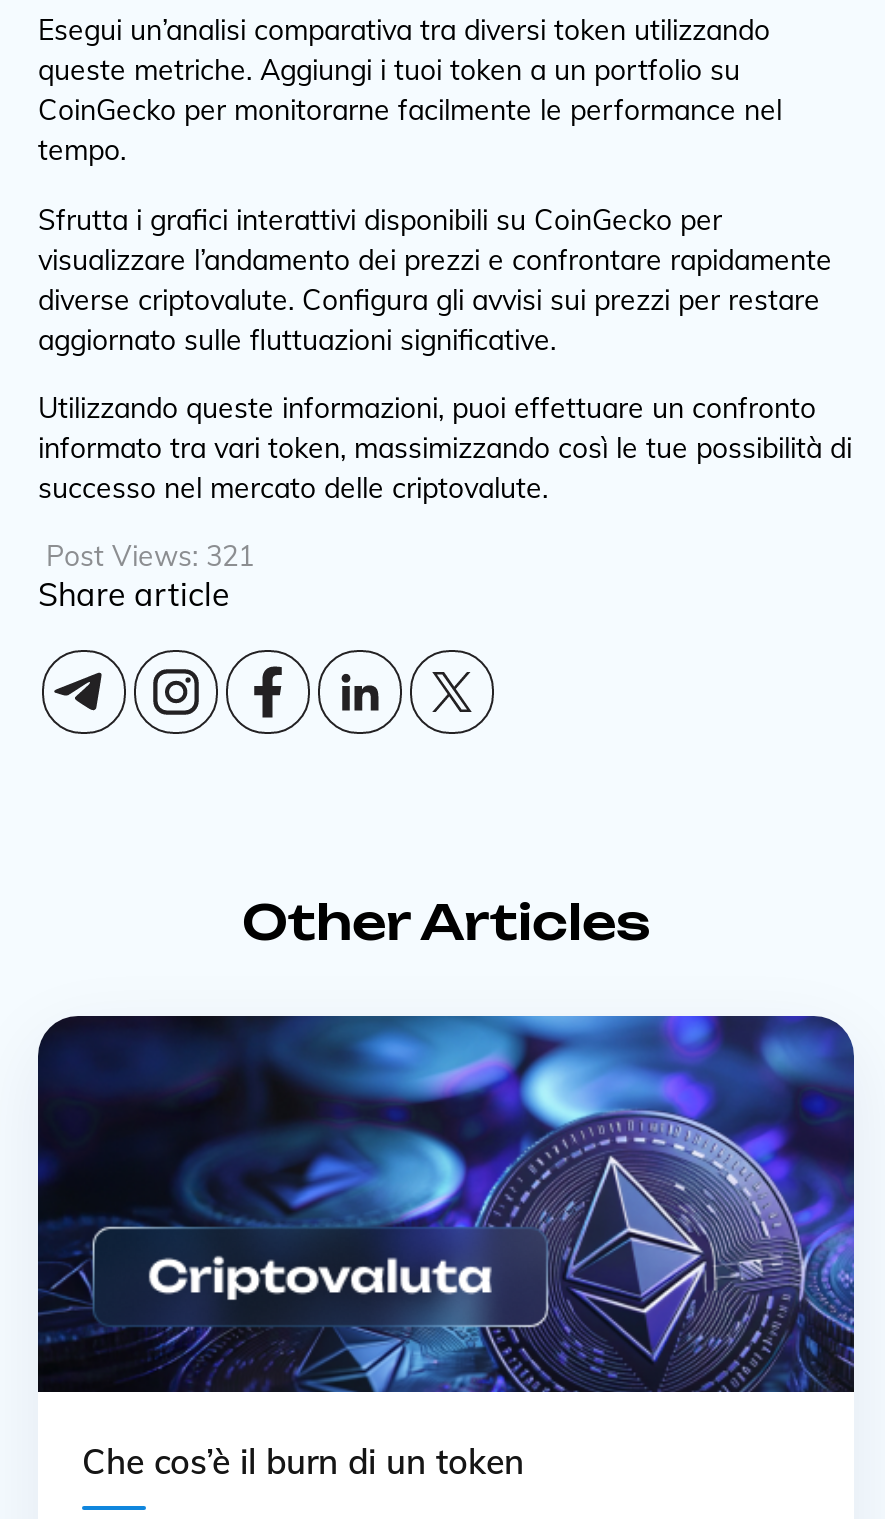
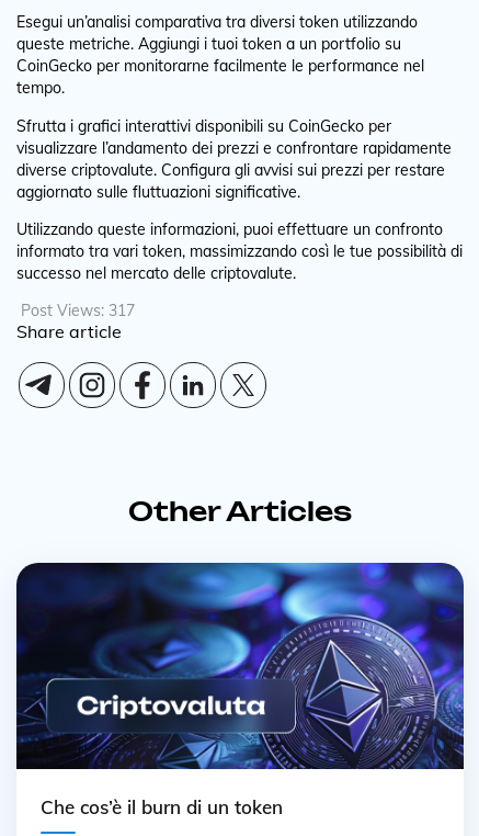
- Post Views: 321
+ Post Views: 317
